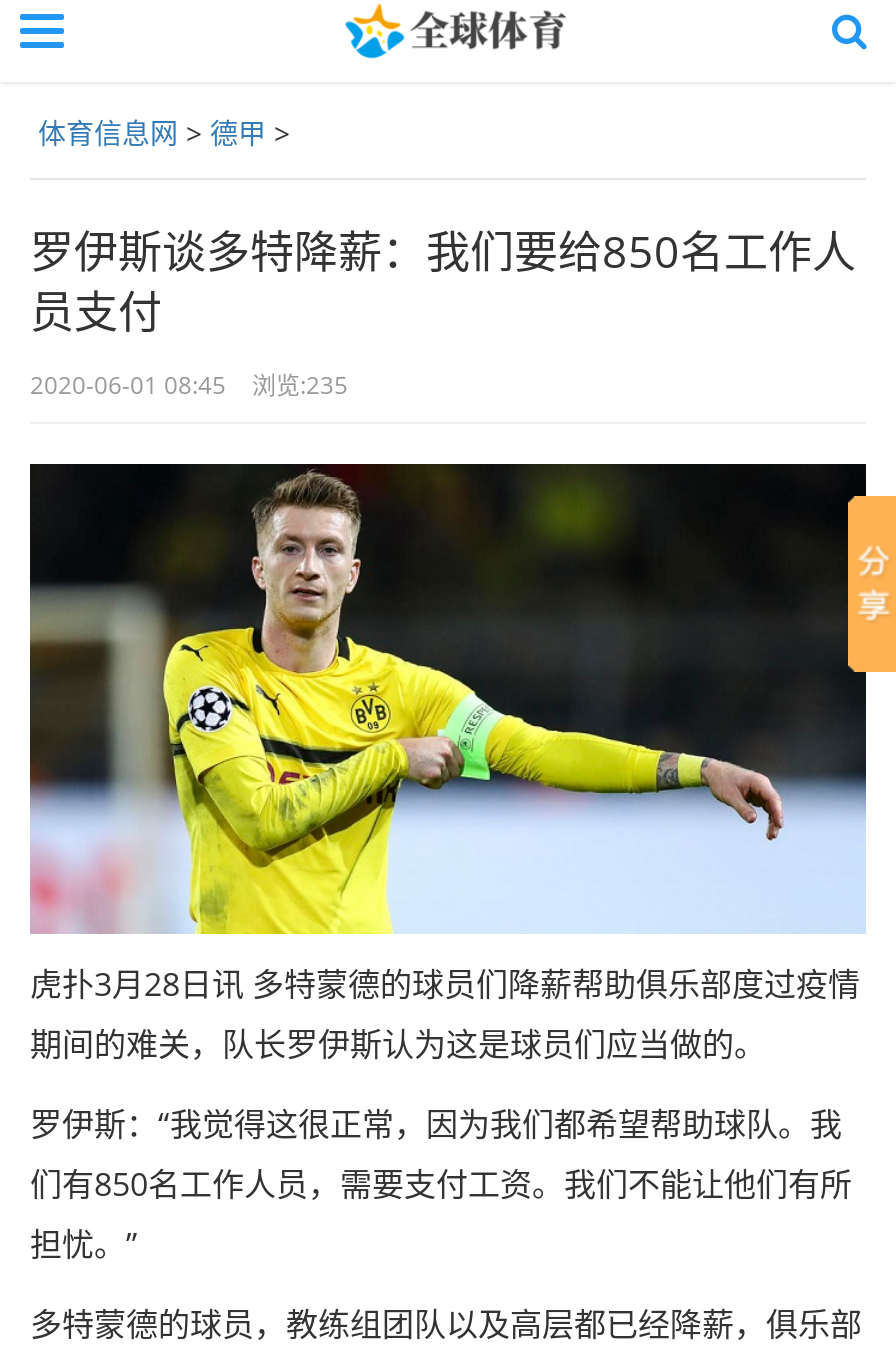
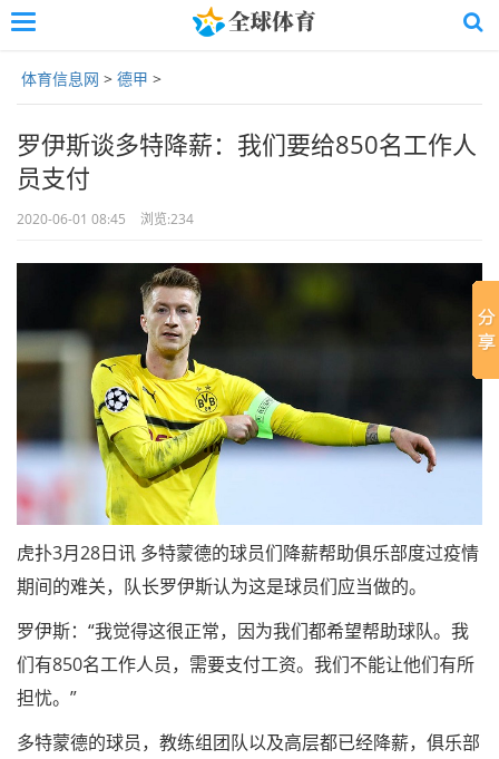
- 2020-06-01 08:45 浏览:235
+ 2020-06-01 08:45 浏览:234
